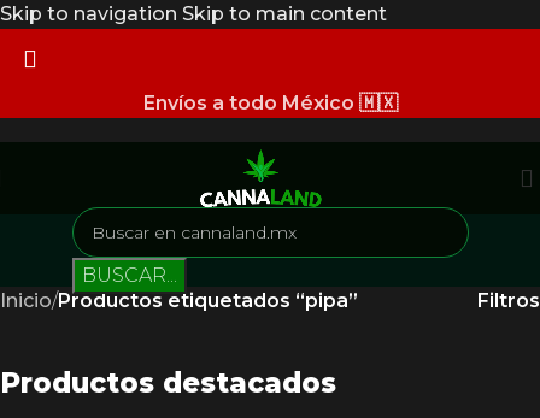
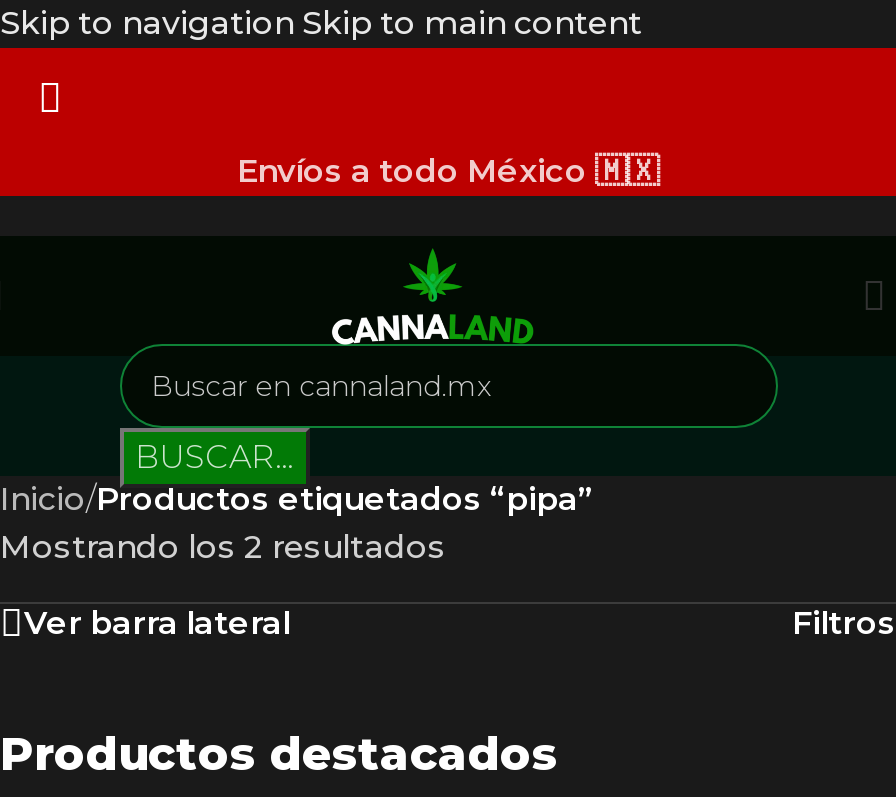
+ Mostrando los 2 resultados
+ Ver barra lateral
